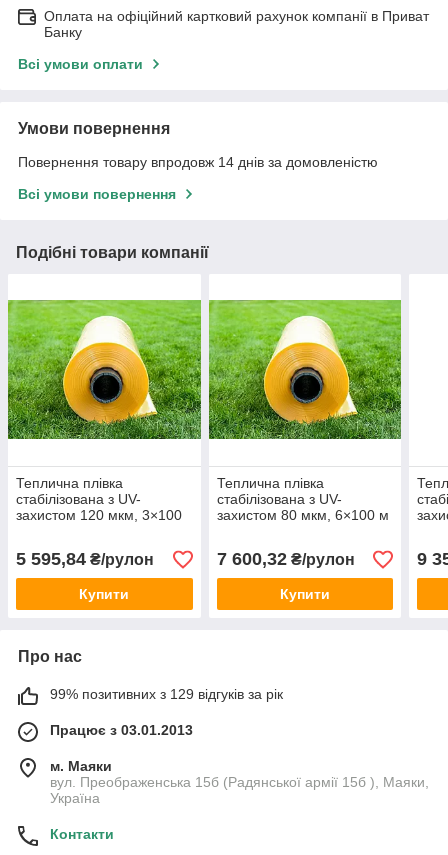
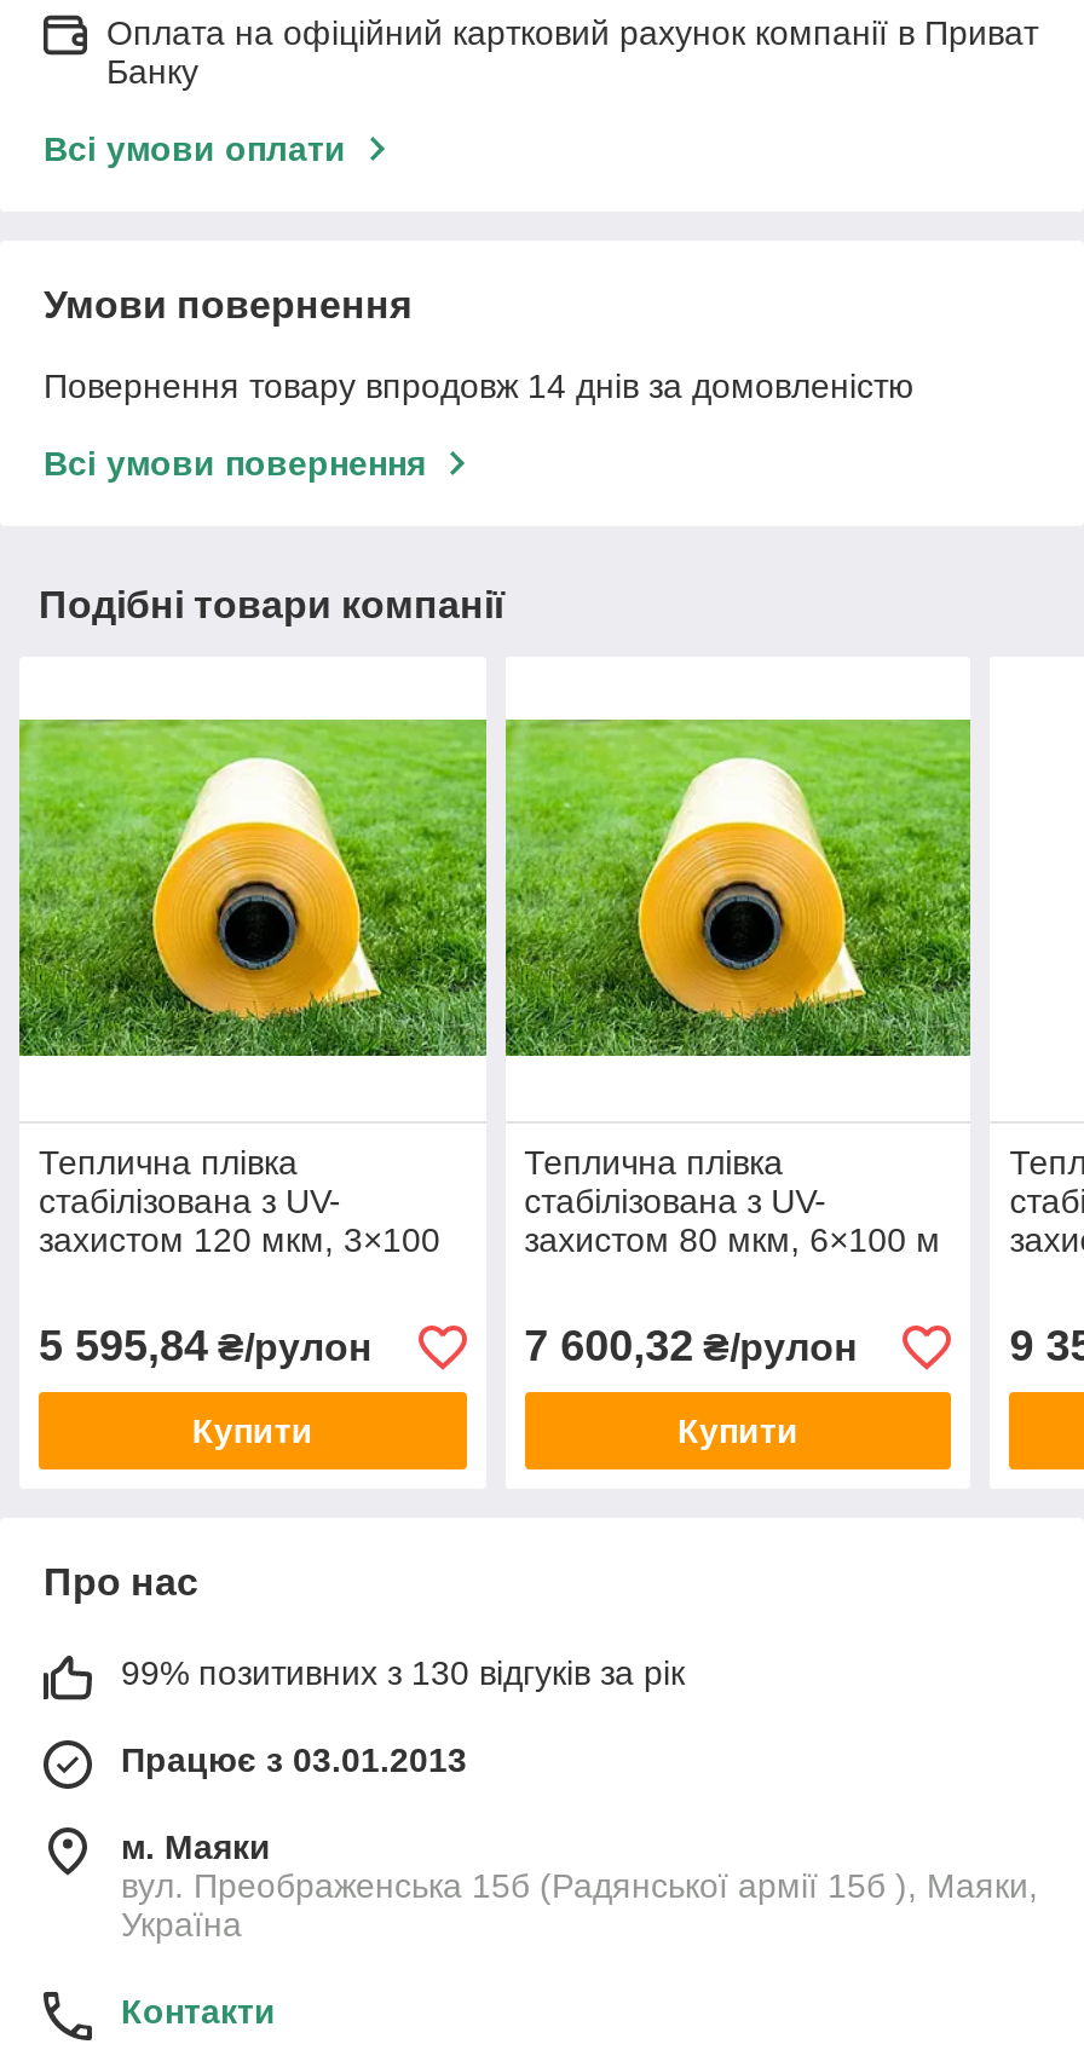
- 99% позитивних з 129 відгуків за рік
+ 99% позитивних з 130 відгуків за рік
